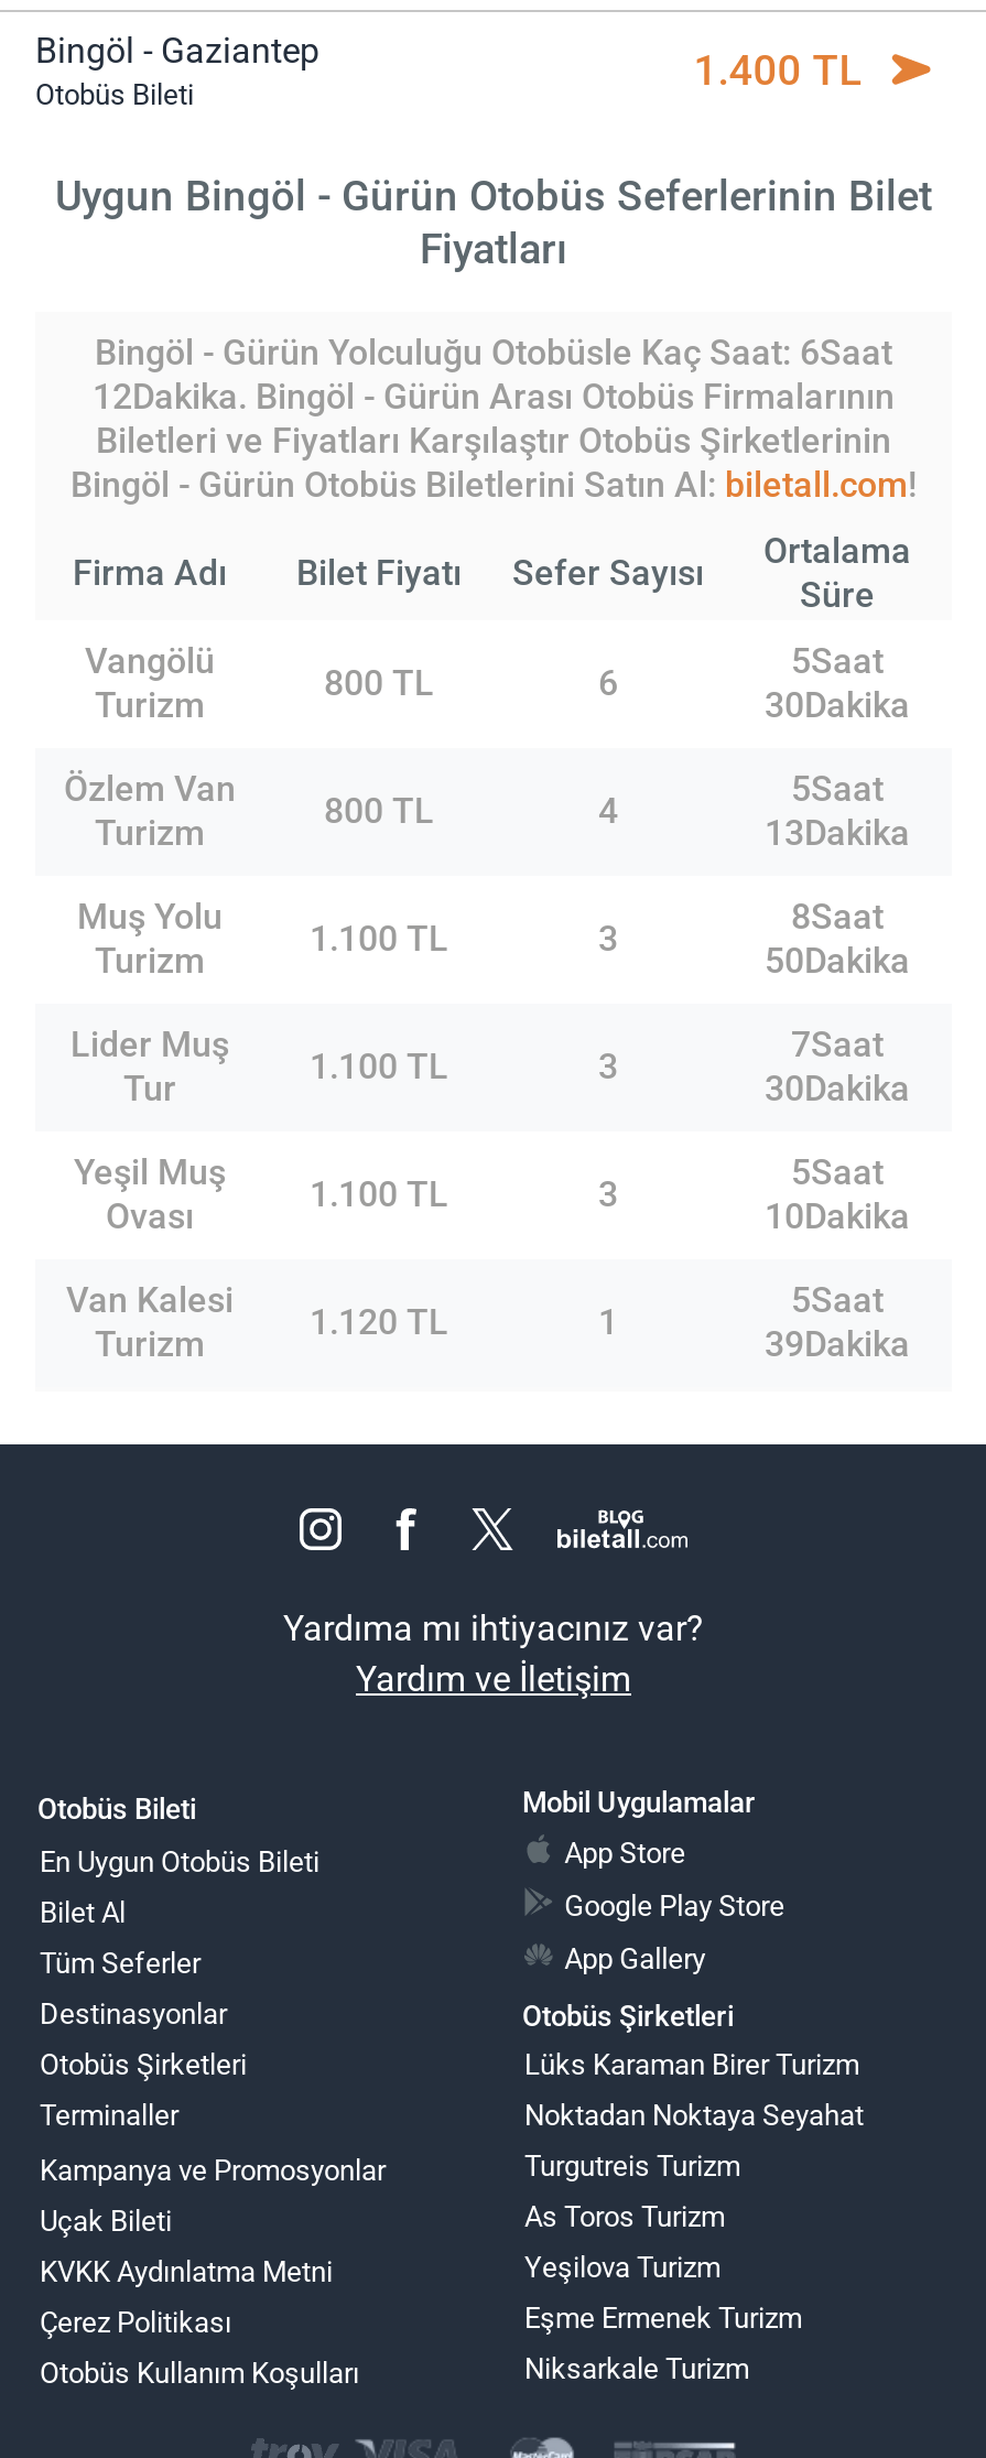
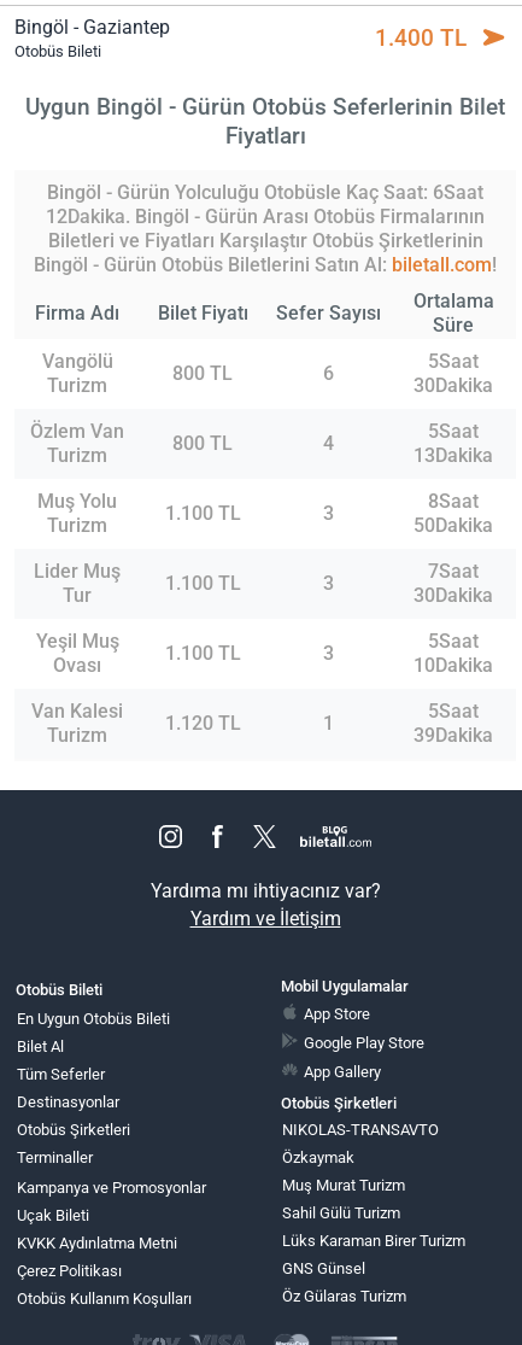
moved down: Lüks Karaman Birer Turizm

+ NIKOLAS-TRANSAVTO
+ Özkaymak
+ Muş Murat Turizm
+ Sahil Gülü Turizm

- Noktadan Noktaya Seyahat
- Turgutreis Turizm
- As Toros Turizm
- Yeşilova Turizm
- Eşme Ermenek Turizm
- Niksarkale Turizm
+ GNS Günsel
+ Öz Gülaras Turizm
